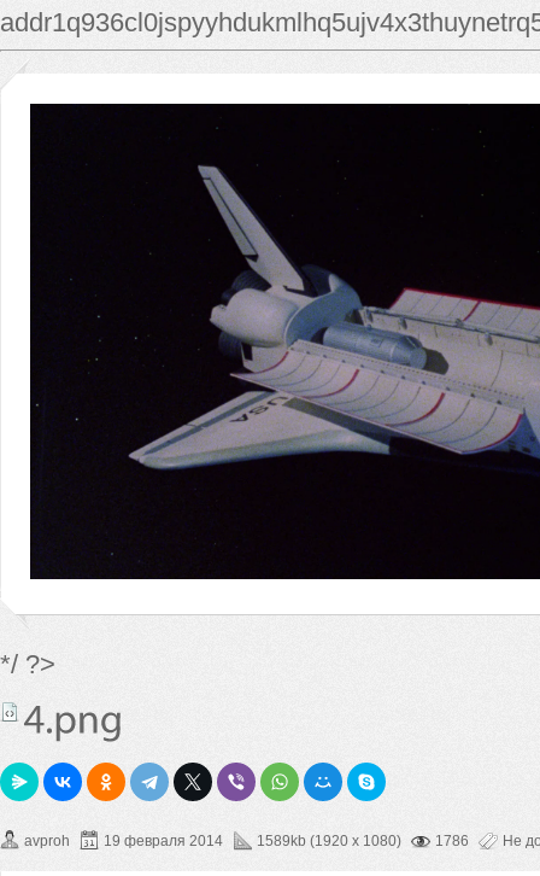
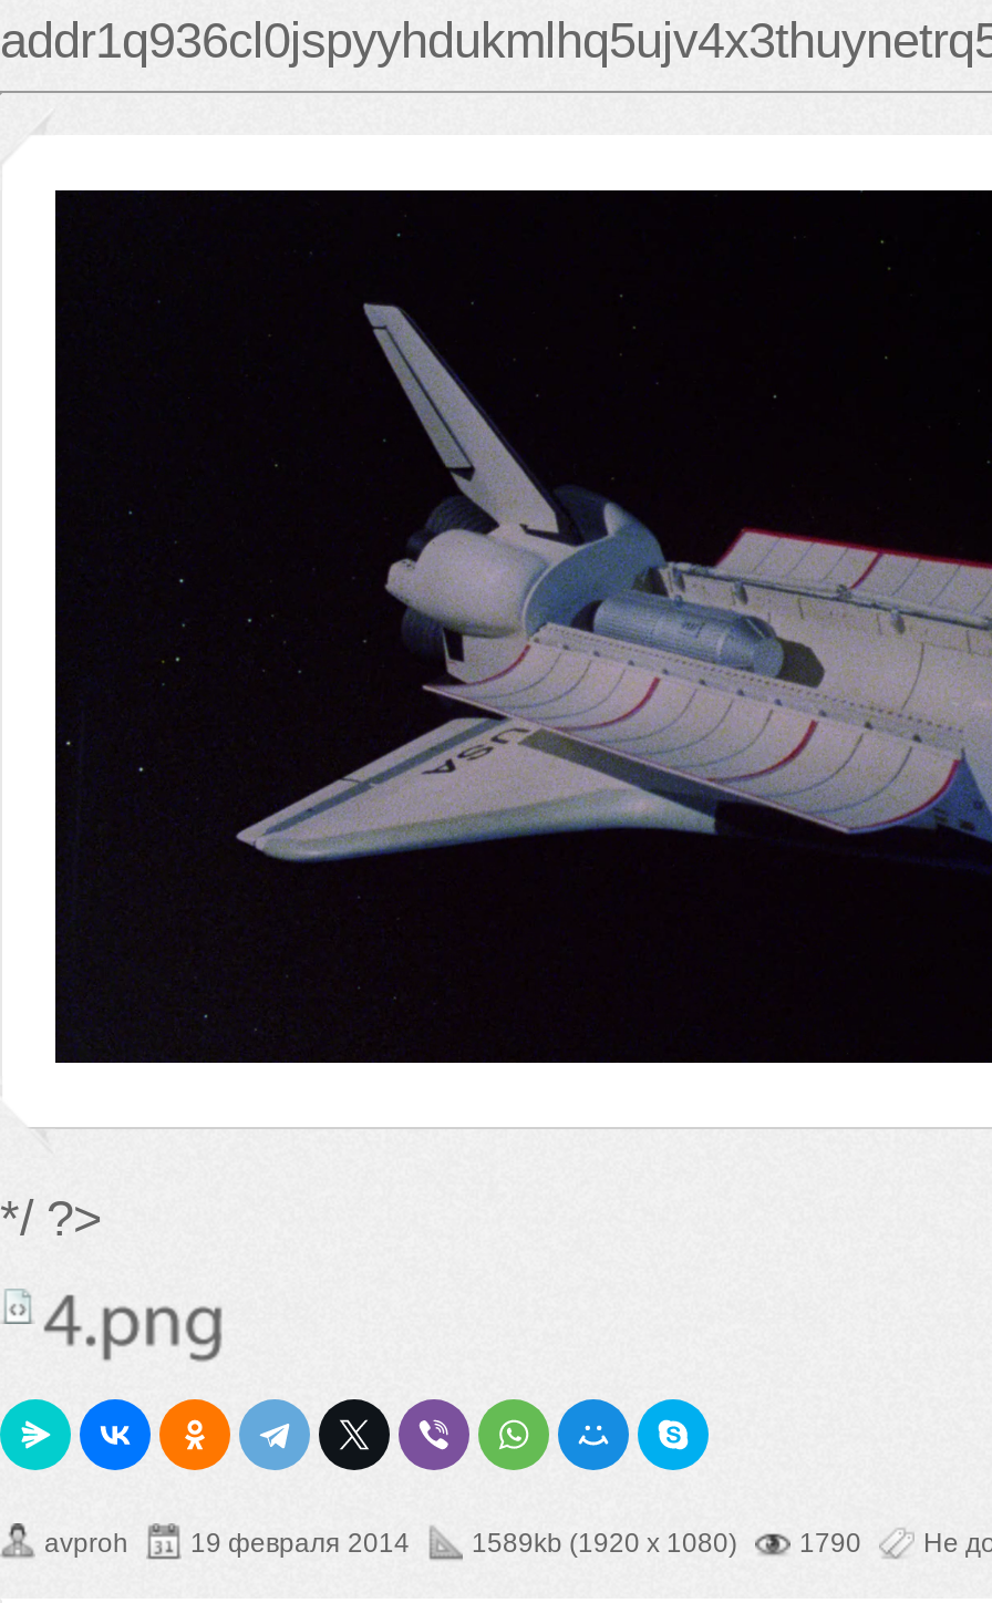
- 1786
+ 1790
